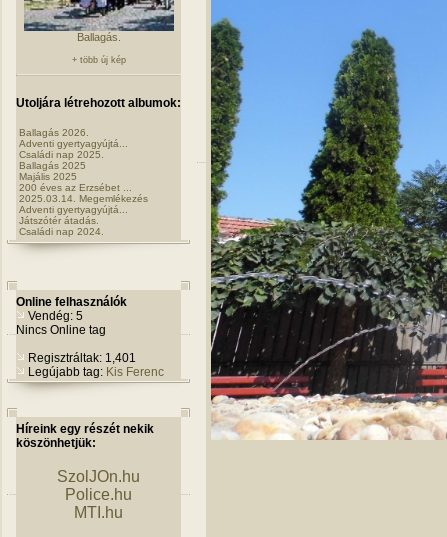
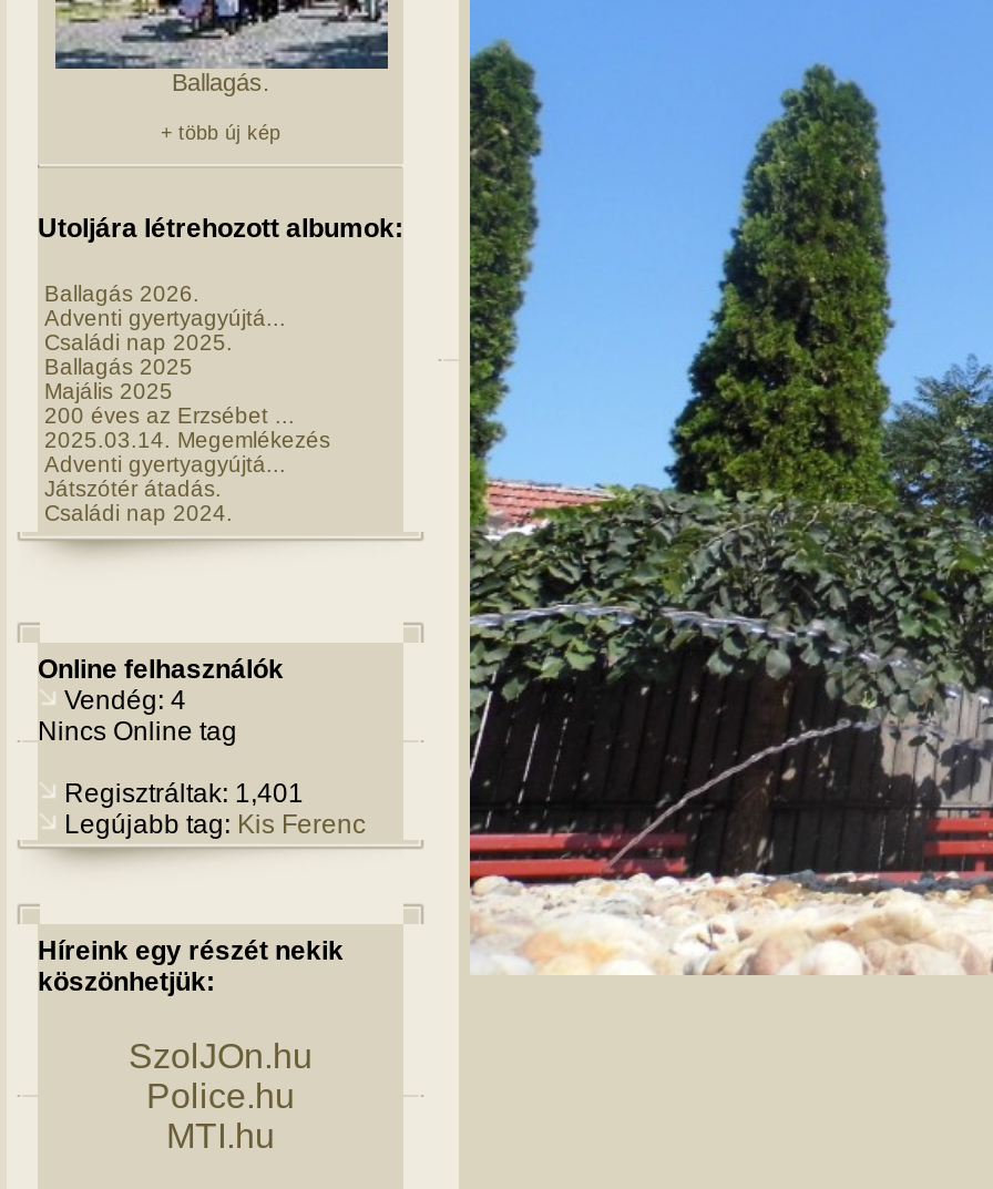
- Vendég: 5
+ Vendég: 4
